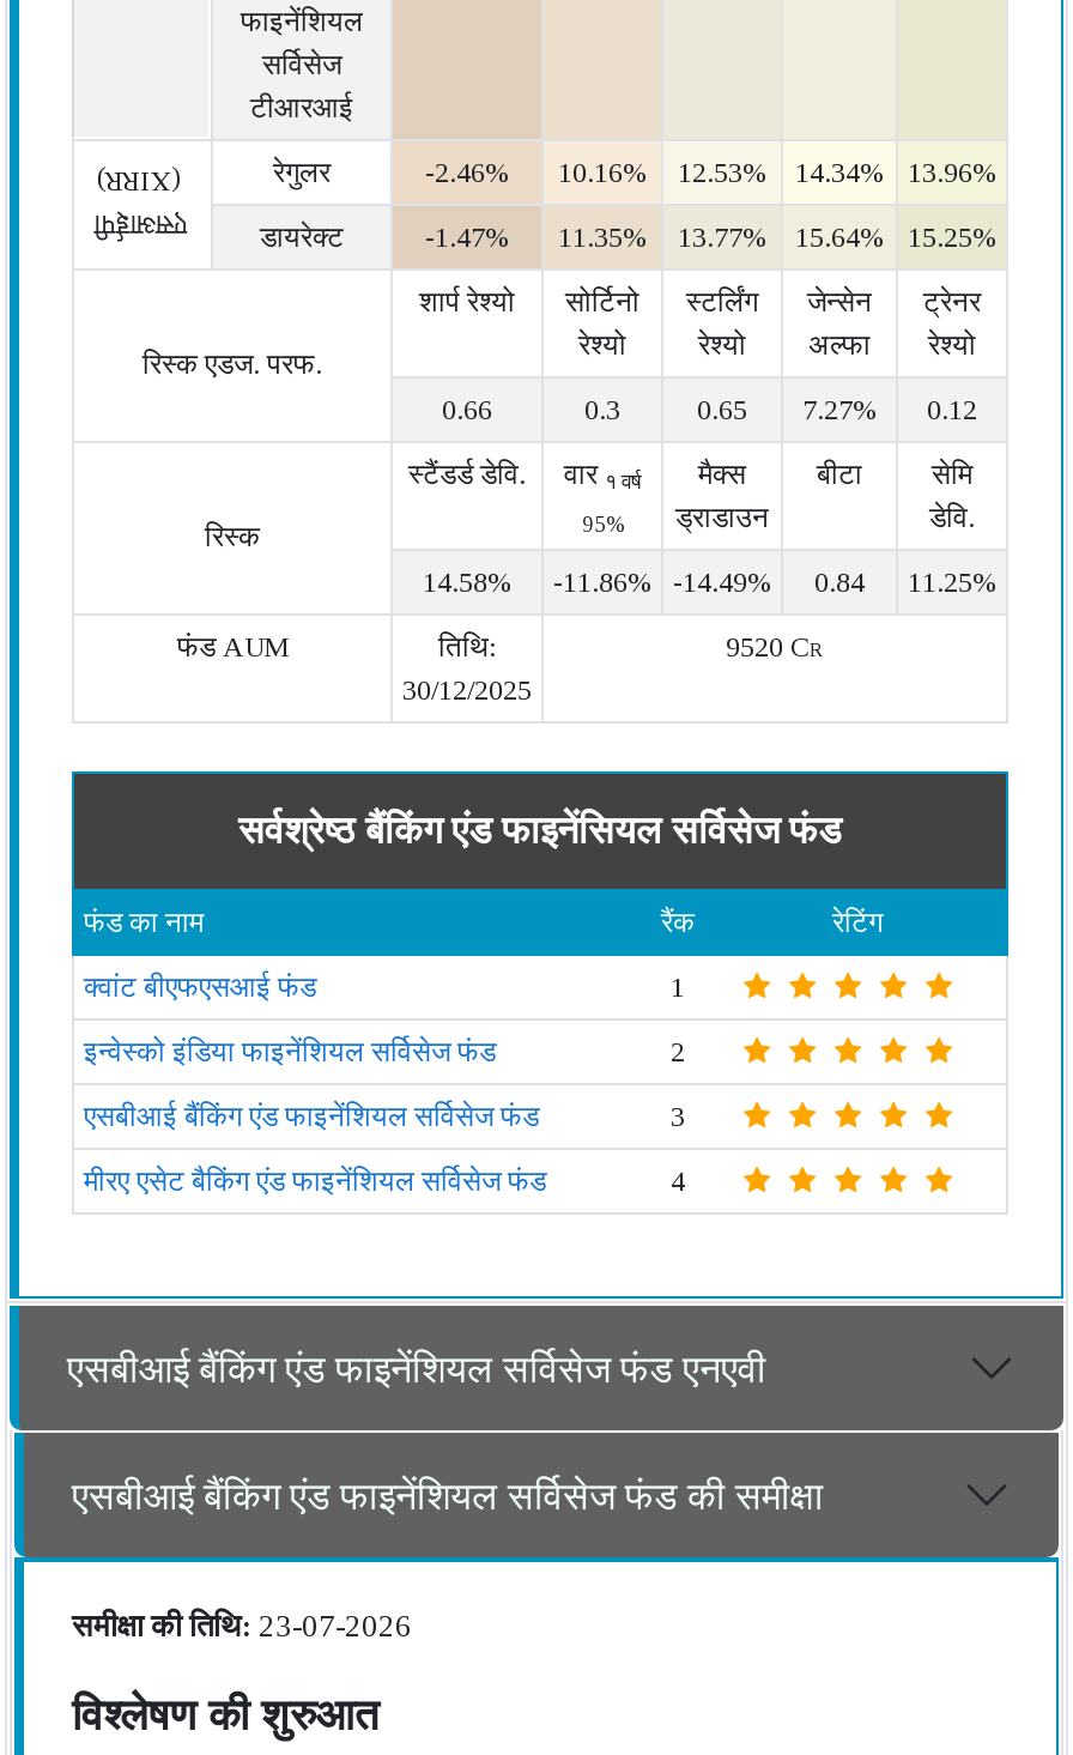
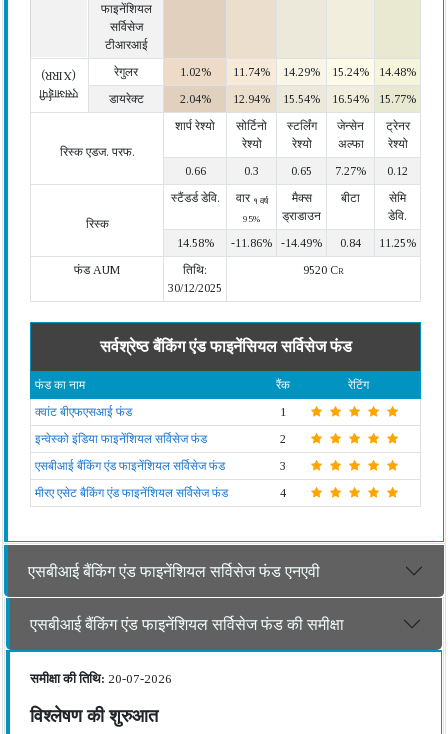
- -2.46%
+ 1.02%

- 10.16%
+ 11.74%

- 12.53%
+ 14.29%

- 14.34%
+ 15.24%

- 13.96%
+ 14.48%

- -1.47%
+ 2.04%

- 11.35%
+ 12.94%

- 13.77%
+ 15.54%

- 15.64%
+ 16.54%

- 15.25%
+ 15.77%

- समीक्षा की तिथि: 23-07-2026
+ समीक्षा की तिथि: 20-07-2026
